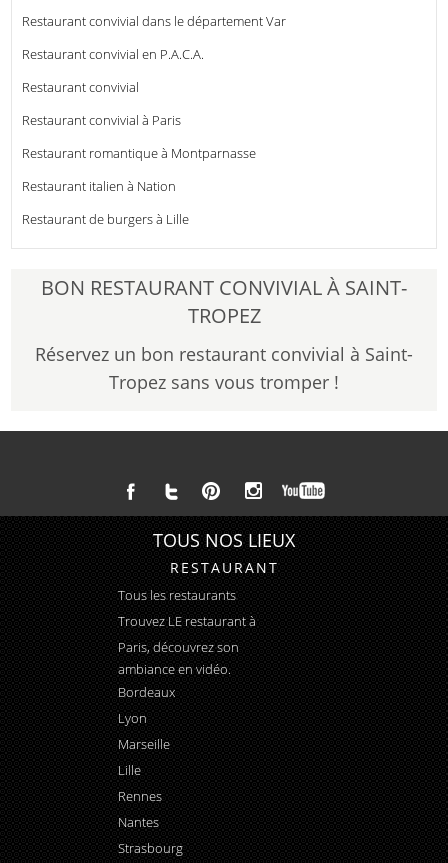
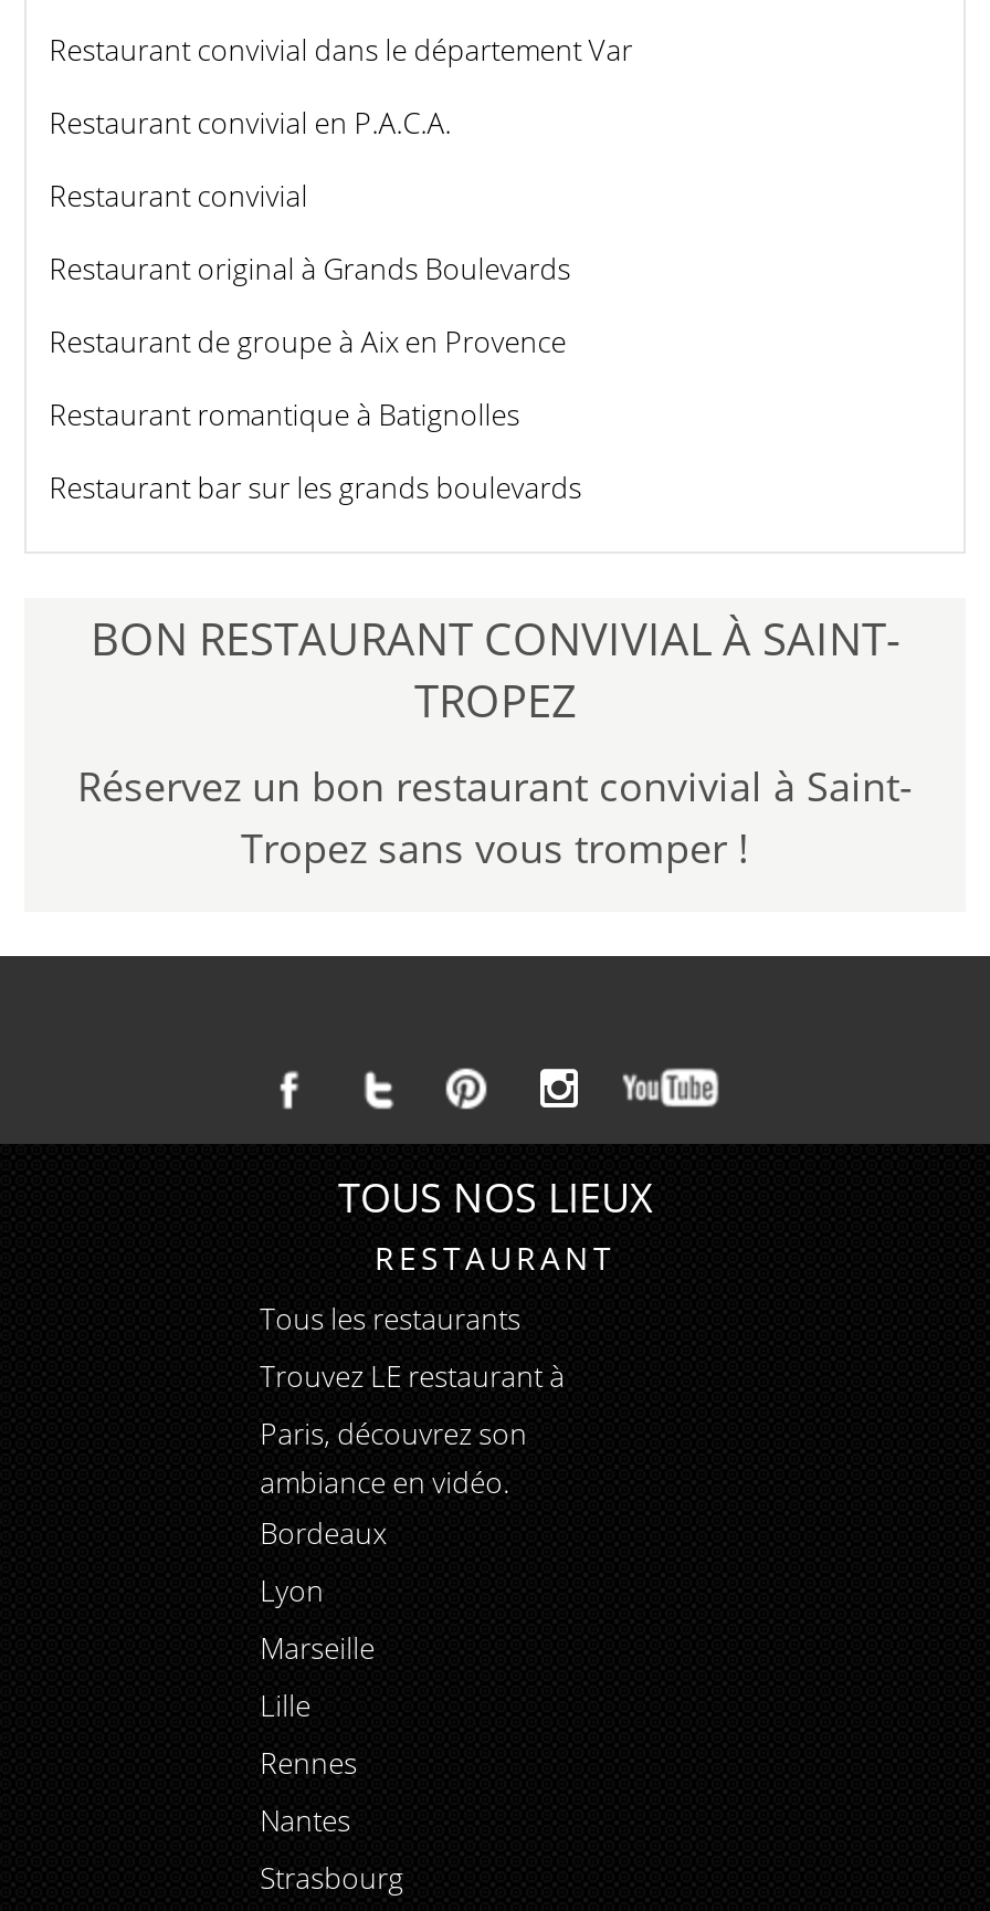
- Restaurant convivial à Paris
+ Restaurant original à Grands Boulevards

- Restaurant romantique à Montparnasse
+ Restaurant de groupe à Aix en Provence

- Restaurant italien à Nation
+ Restaurant romantique à Batignolles

- Restaurant de burgers à Lille
+ Restaurant bar sur les grands boulevards
